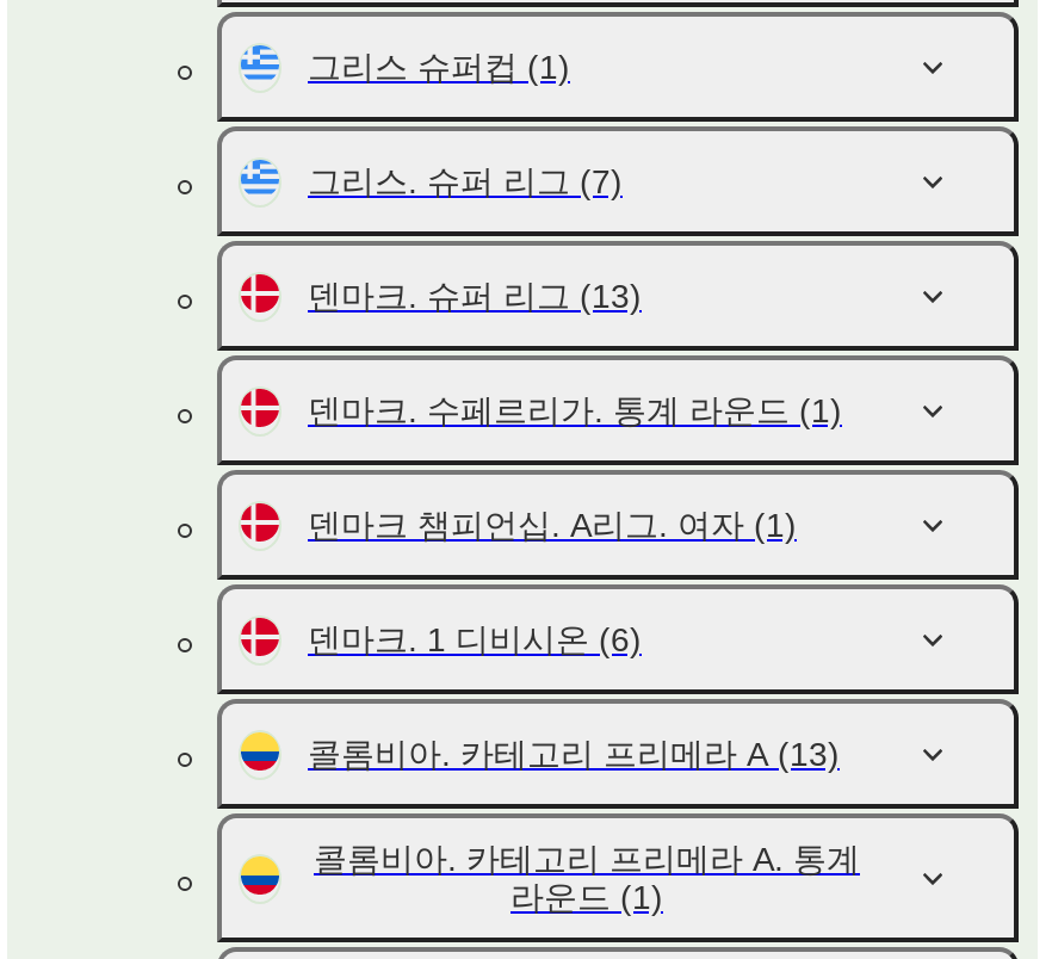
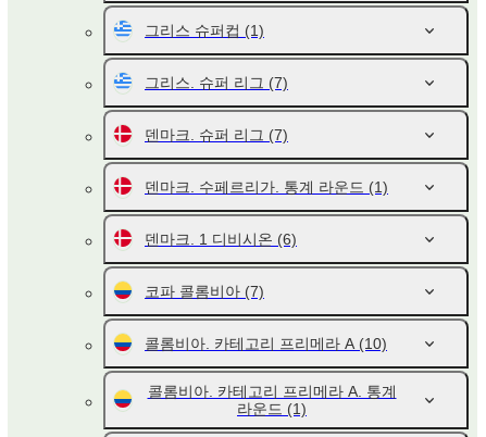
- 덴마크. 슈퍼 리그 (13)
+ 덴마크. 슈퍼 리그 (7)

- 덴마크 챔피언십. A리그. 여자 (1)

moved up: 덴마크. 1 디비시온 (6)

- 콜롬비아. 카테고리 프리메라 A (13)
+ 코파 콜롬비아 (7)
+ 콜롬비아. 카테고리 프리메라 A (10)
